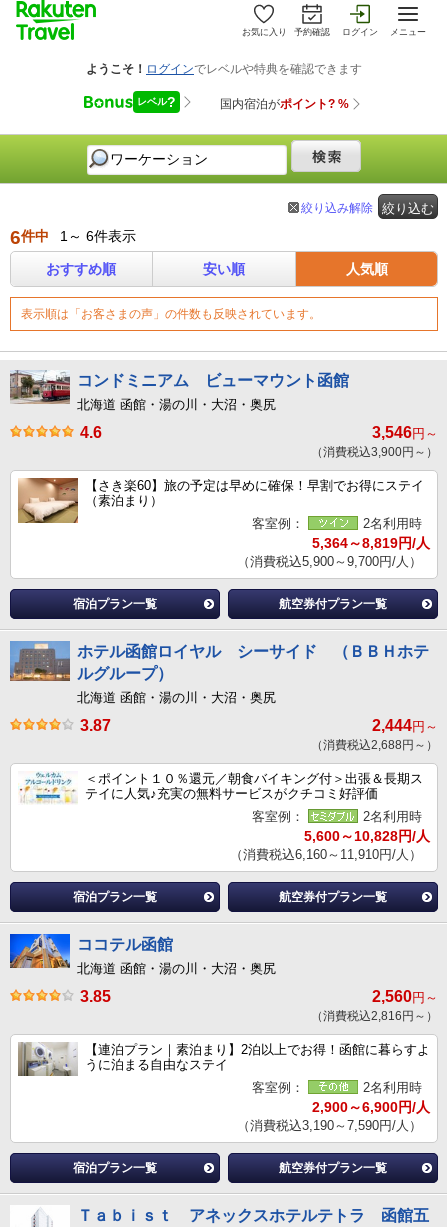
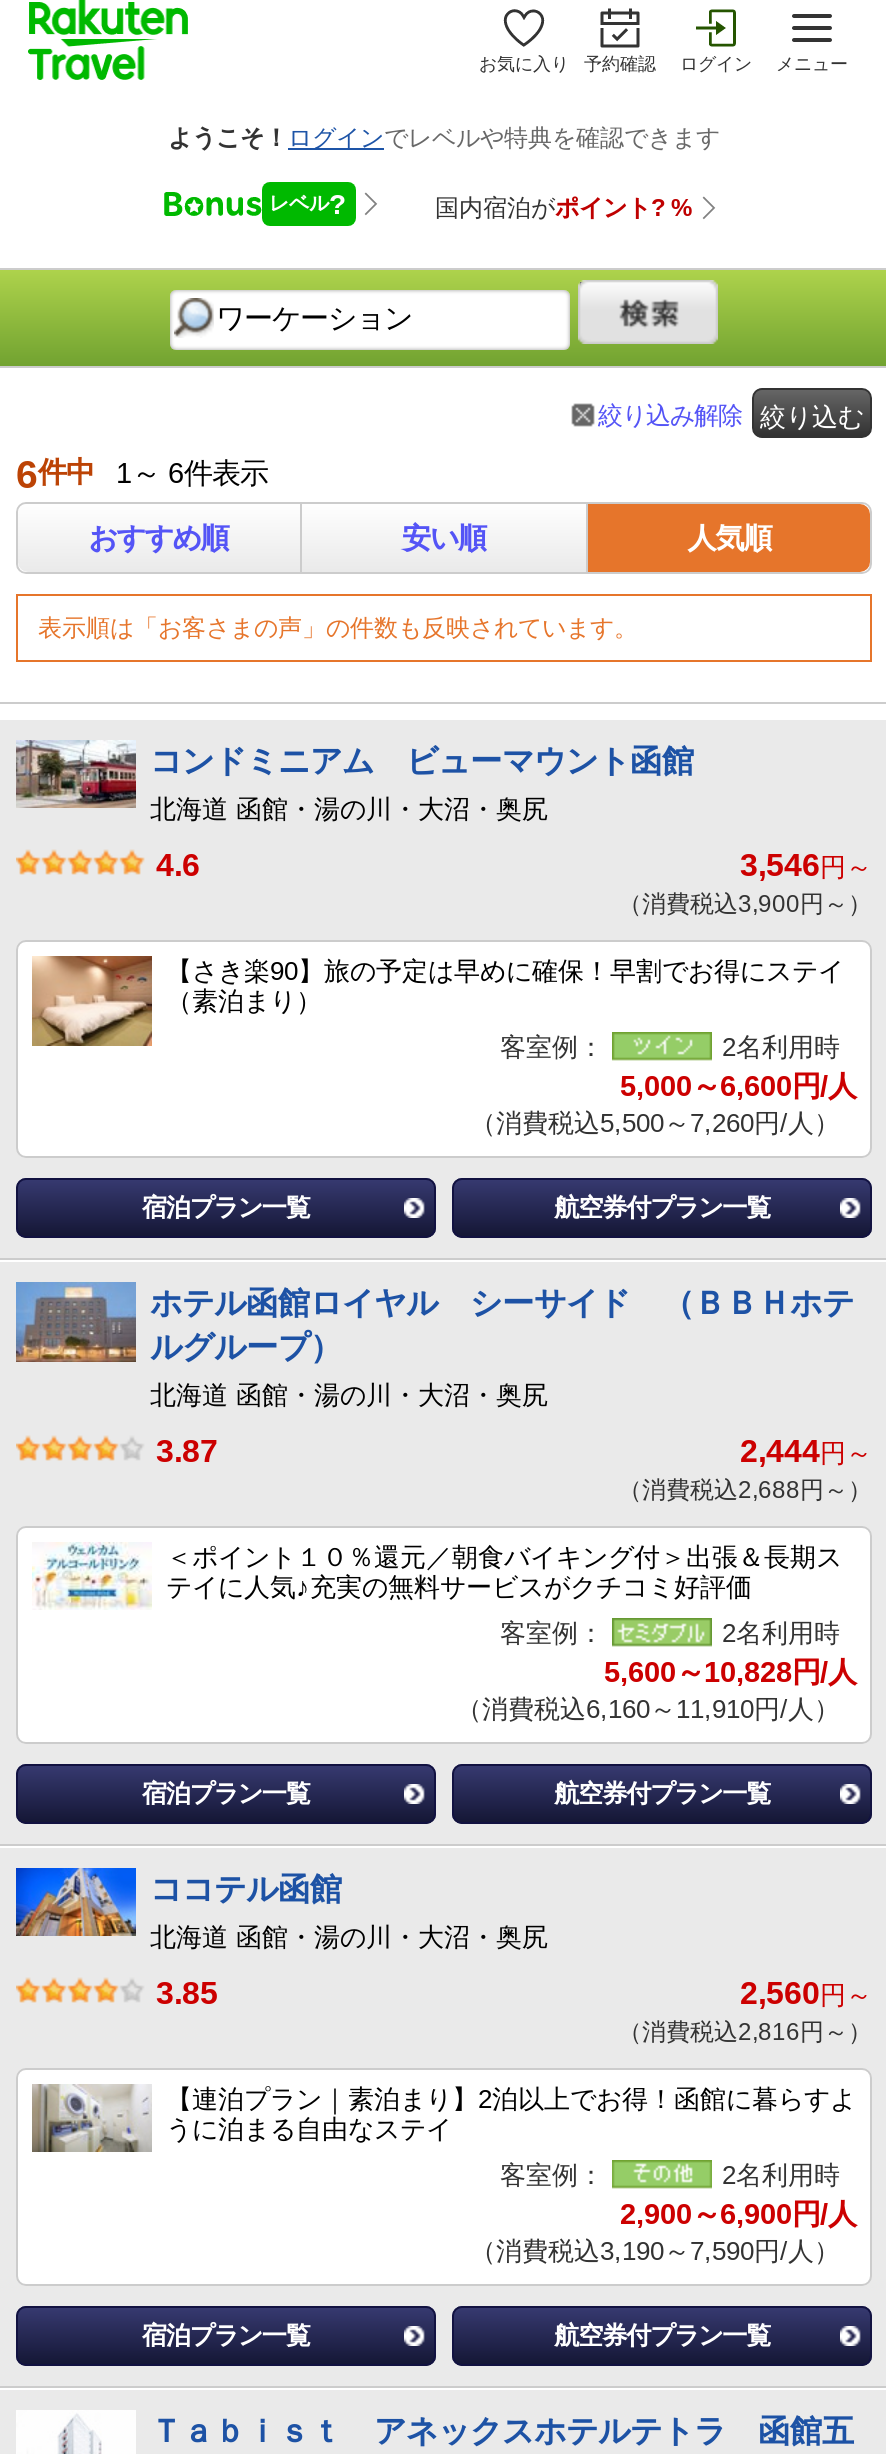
- 【さき楽60】旅の予定は早めに確保！早割でお得にステイ
+ 【さき楽90】旅の予定は早めに確保！早割でお得にステイ

- 5,364～8,819円/人
+ 5,000～6,600円/人

- （消費税込5,900～9,700円/人）
+ （消費税込5,500～7,260円/人）
